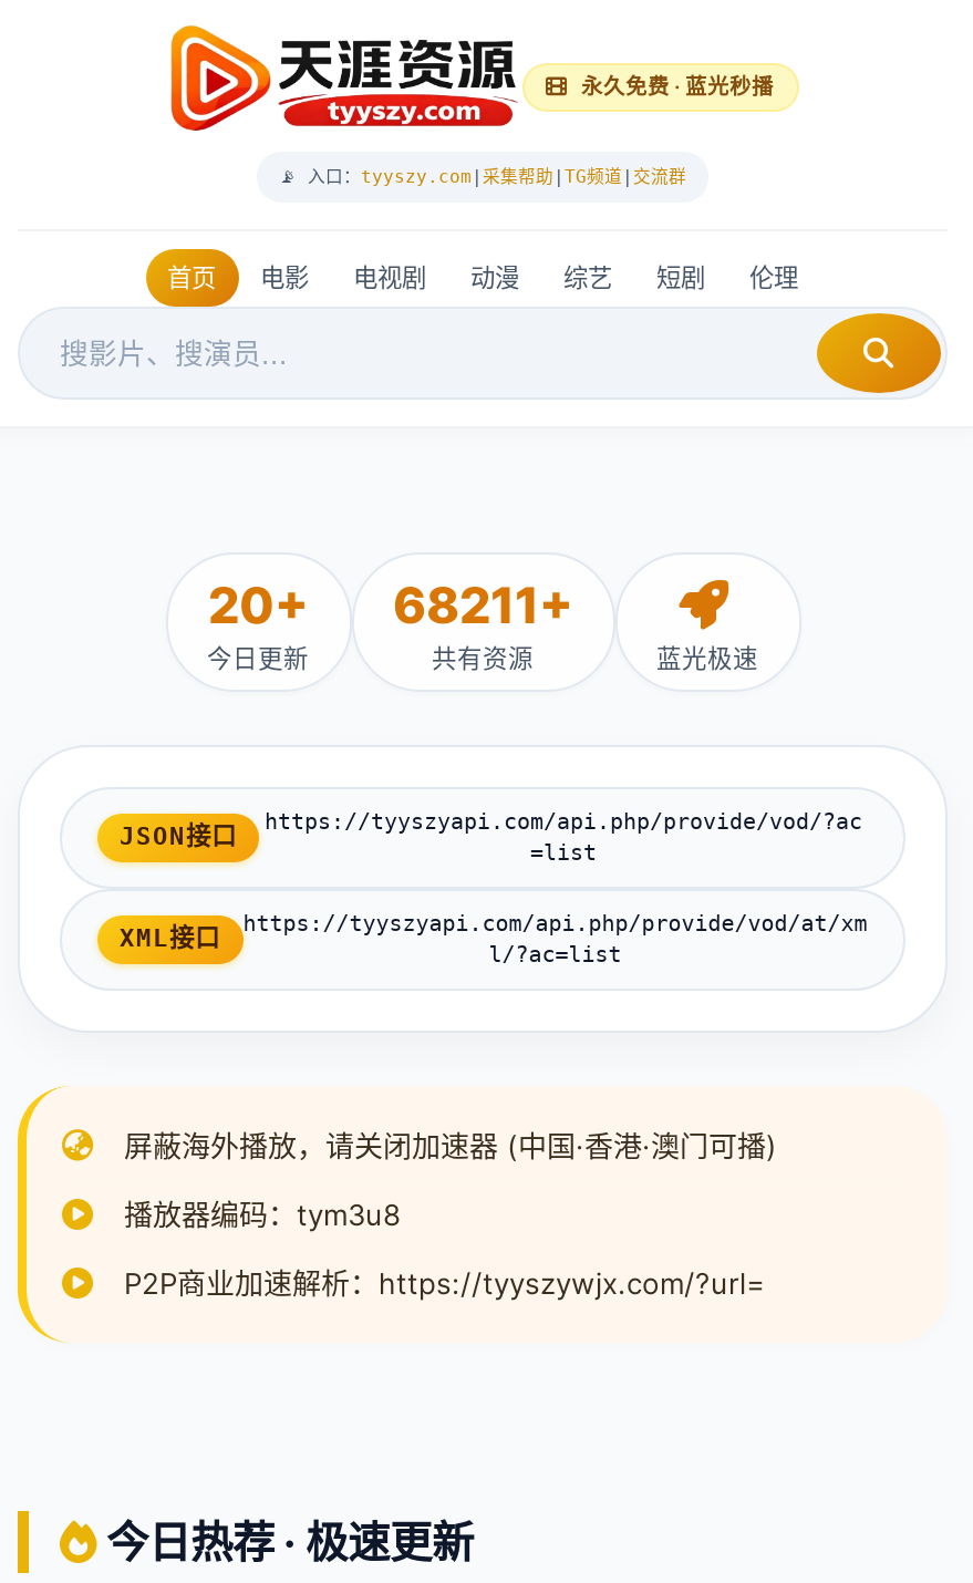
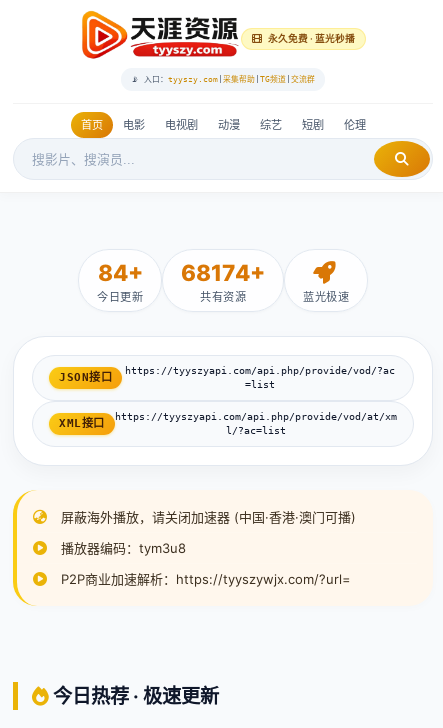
- 20+
+ 84+

- 68211+
+ 68174+
